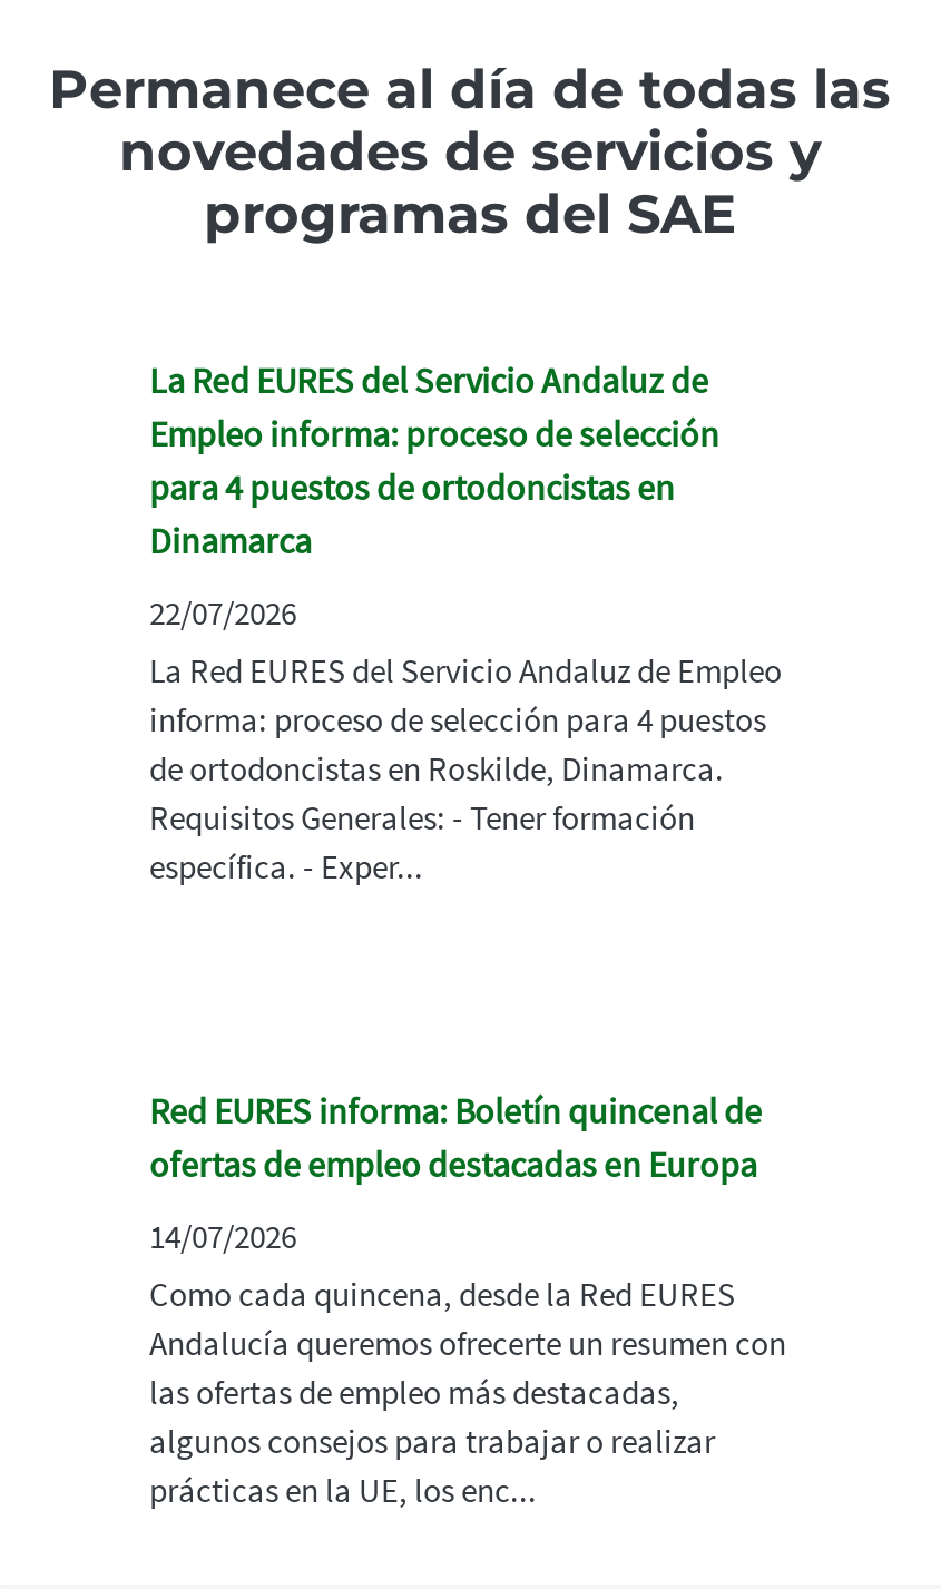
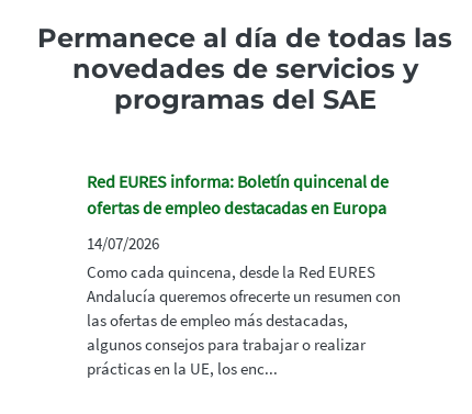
- La Red EURES del Servicio Andaluz de
- Empleo informa: proceso de selección
- para 4 puestos de ortodoncistas en
- Dinamarca
- 22/07/2026
- La Red EURES del Servicio Andaluz de Empleo
- informa: proceso de selección para 4 puestos
- de ortodoncistas en Roskilde, Dinamarca.
- Requisitos Generales: - Tener formación
- específica. - Exper...
